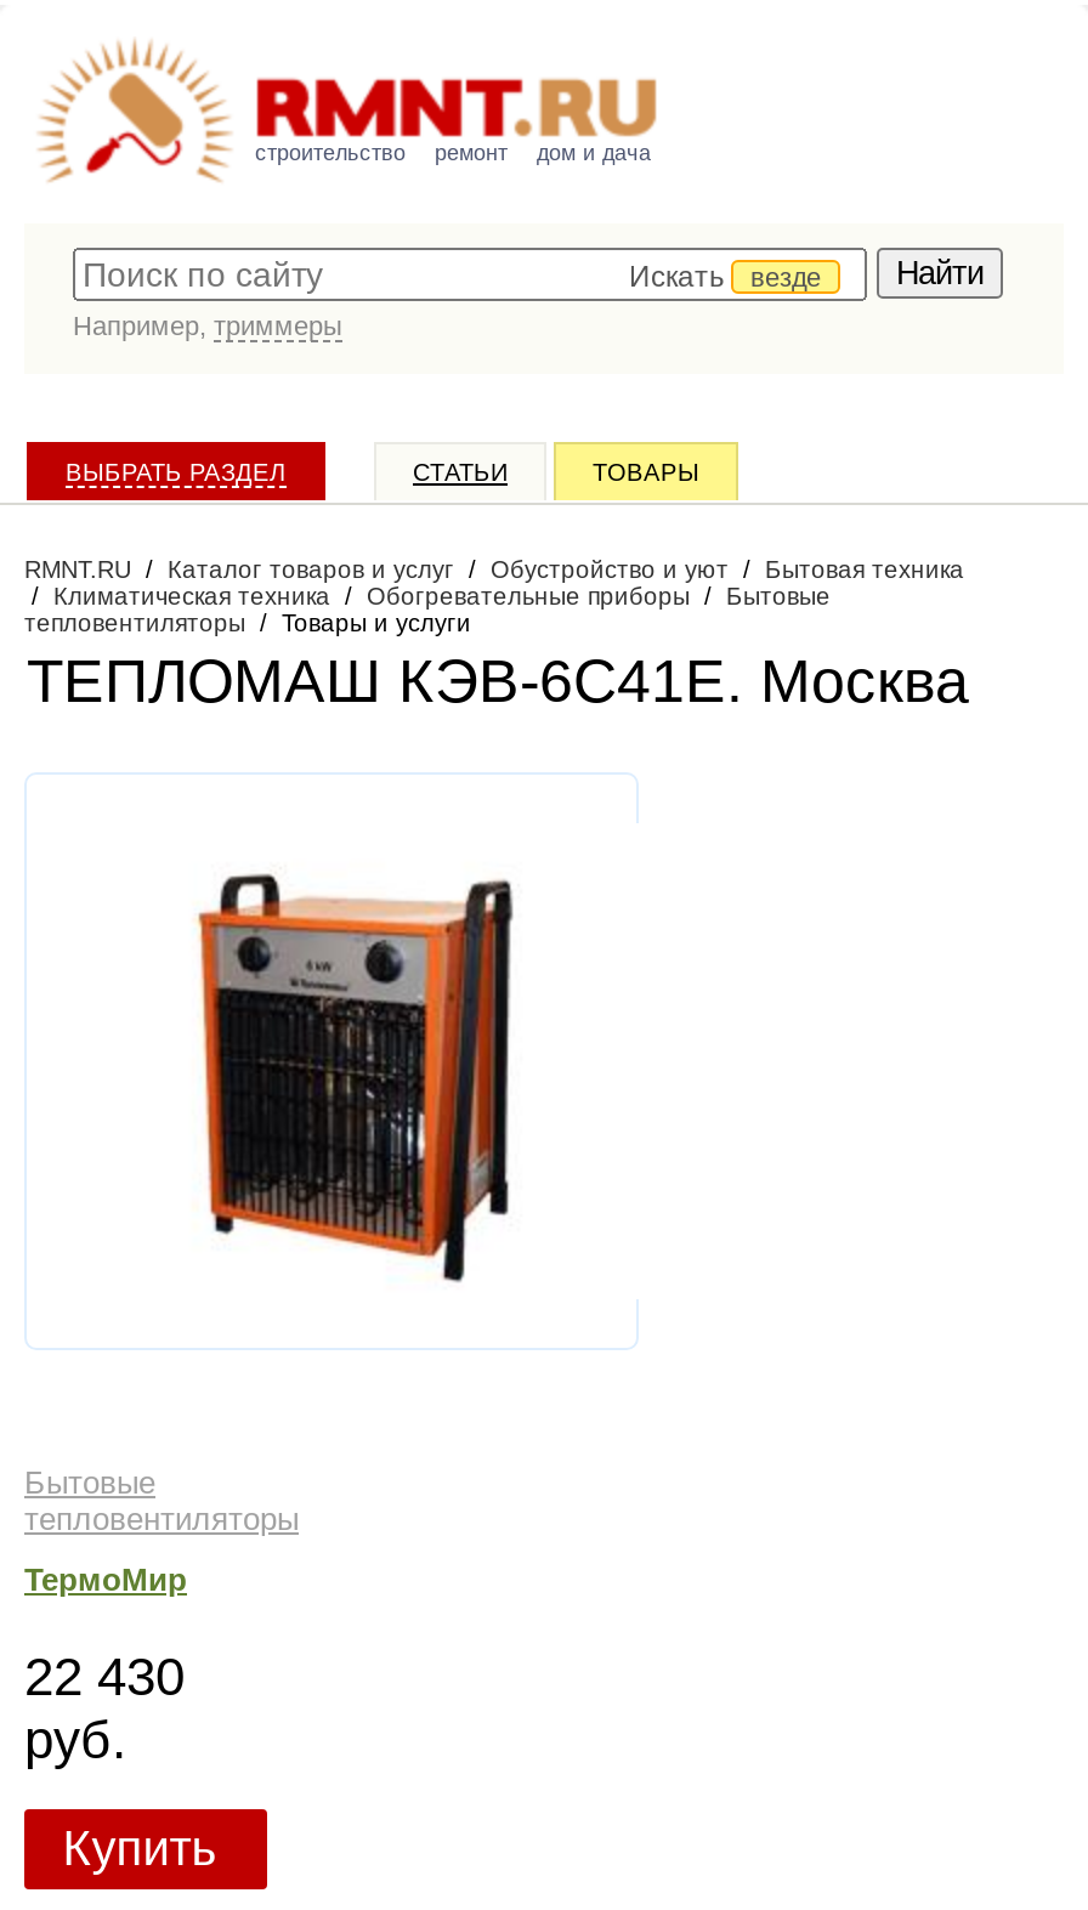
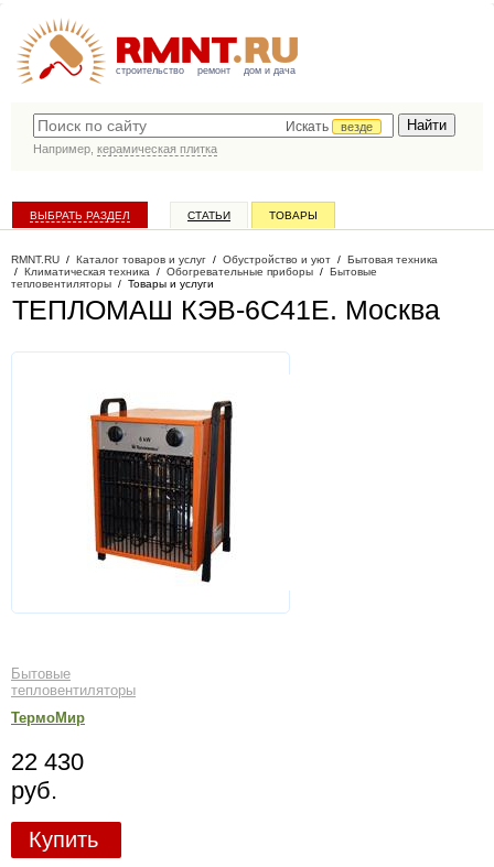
- Например, триммеры
+ Например, керамическая плитка
